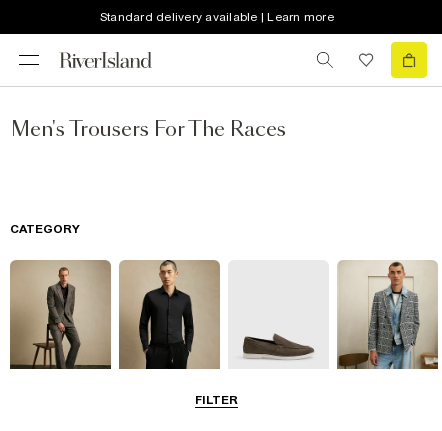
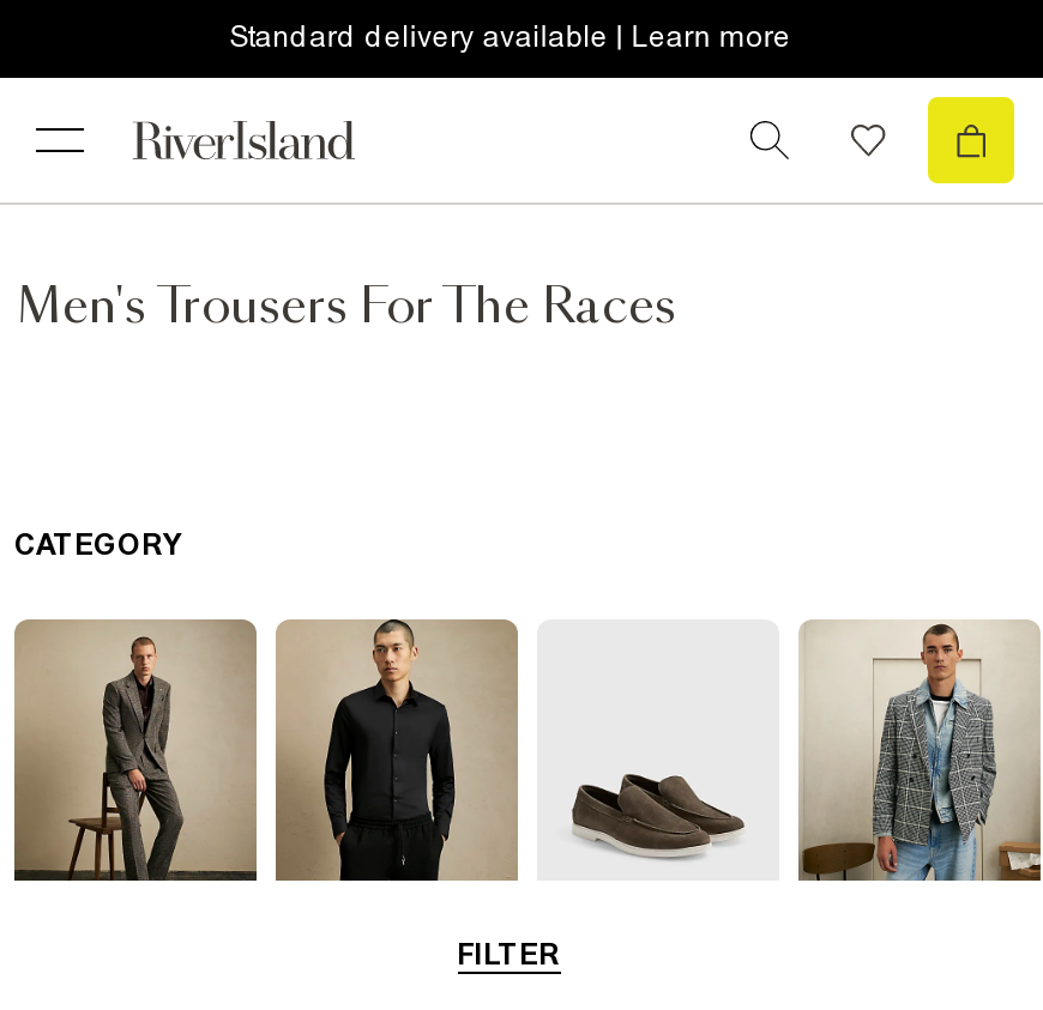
- [image]
+ [image]
